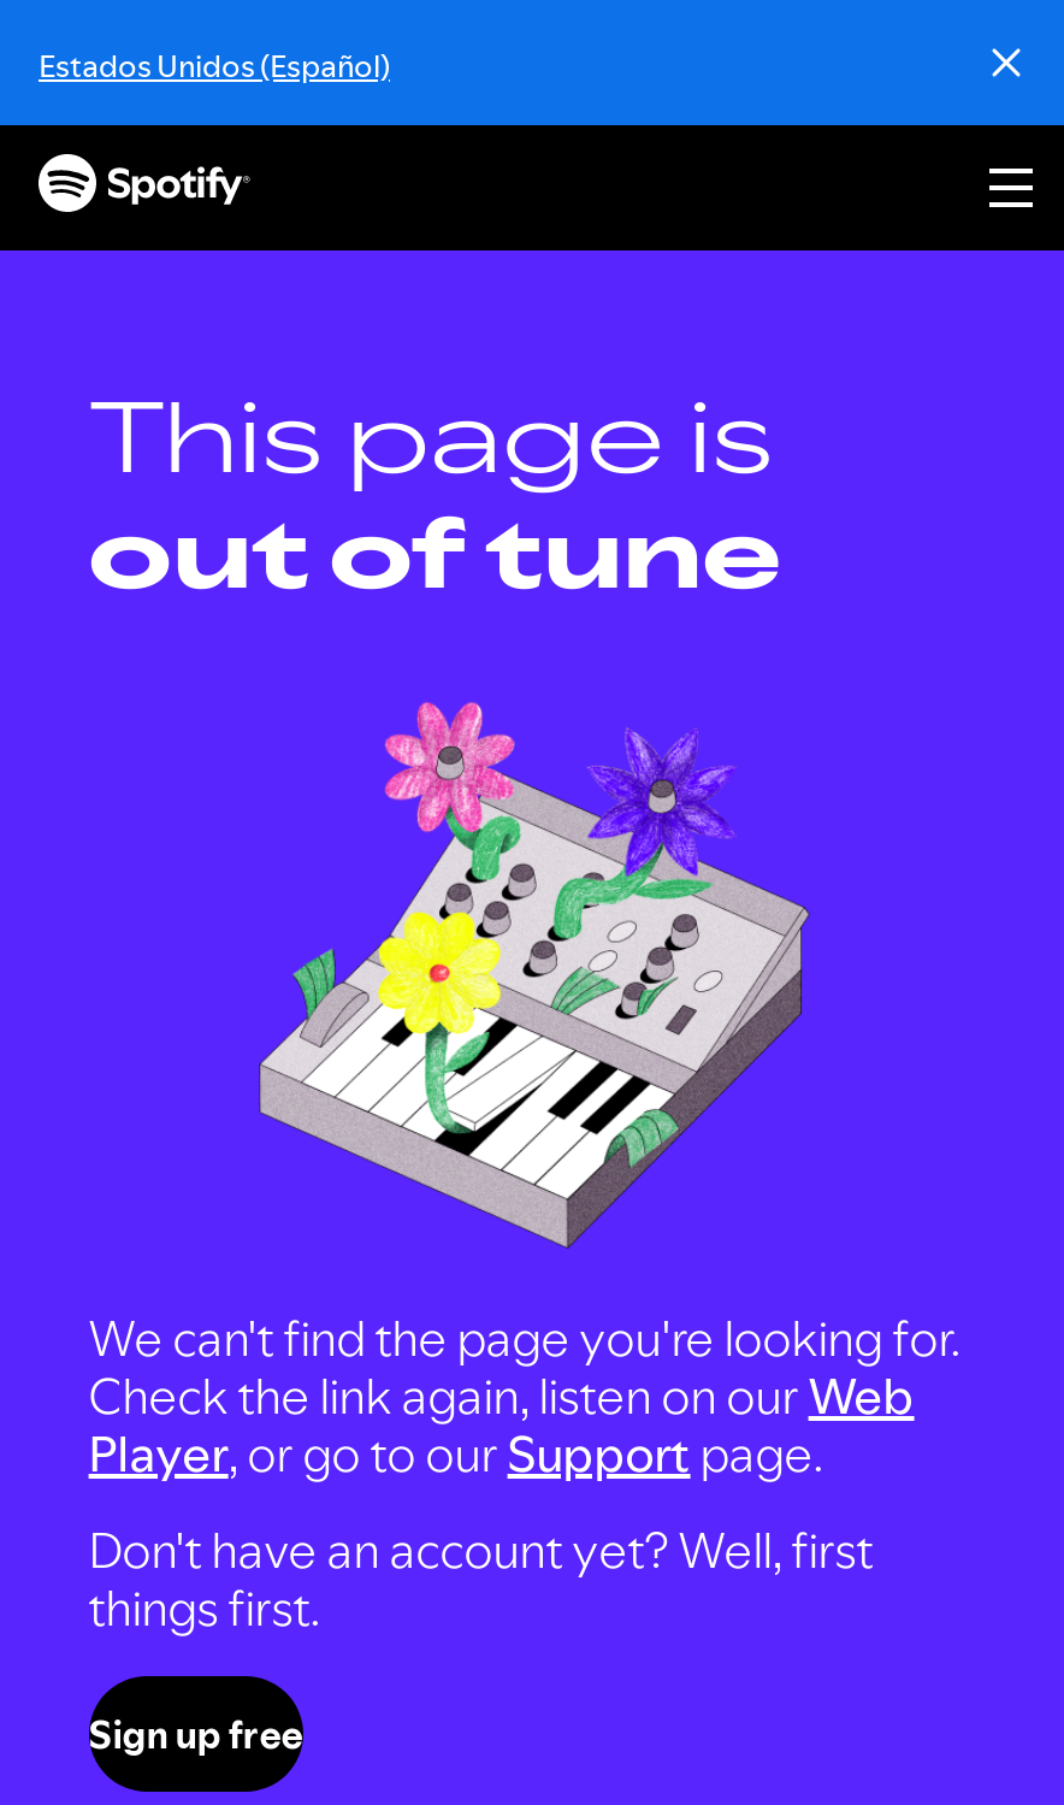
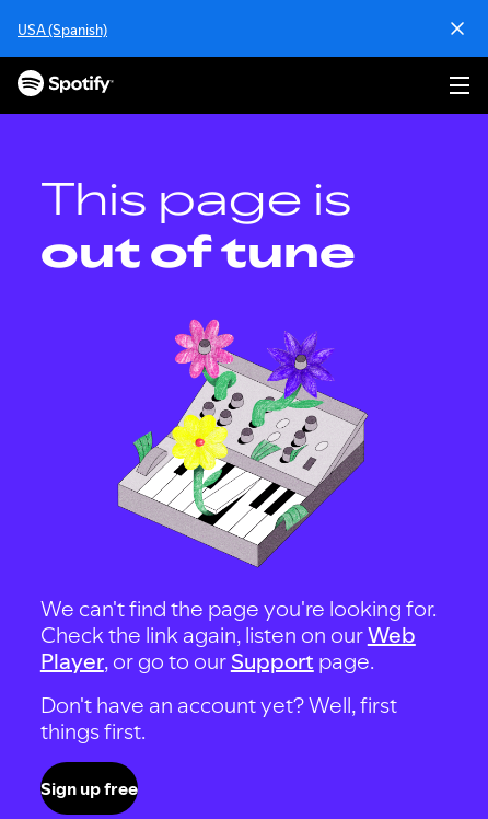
- Estados Unidos (Español)
+ USA (Spanish)
